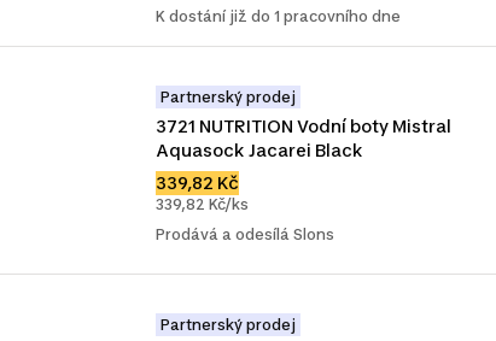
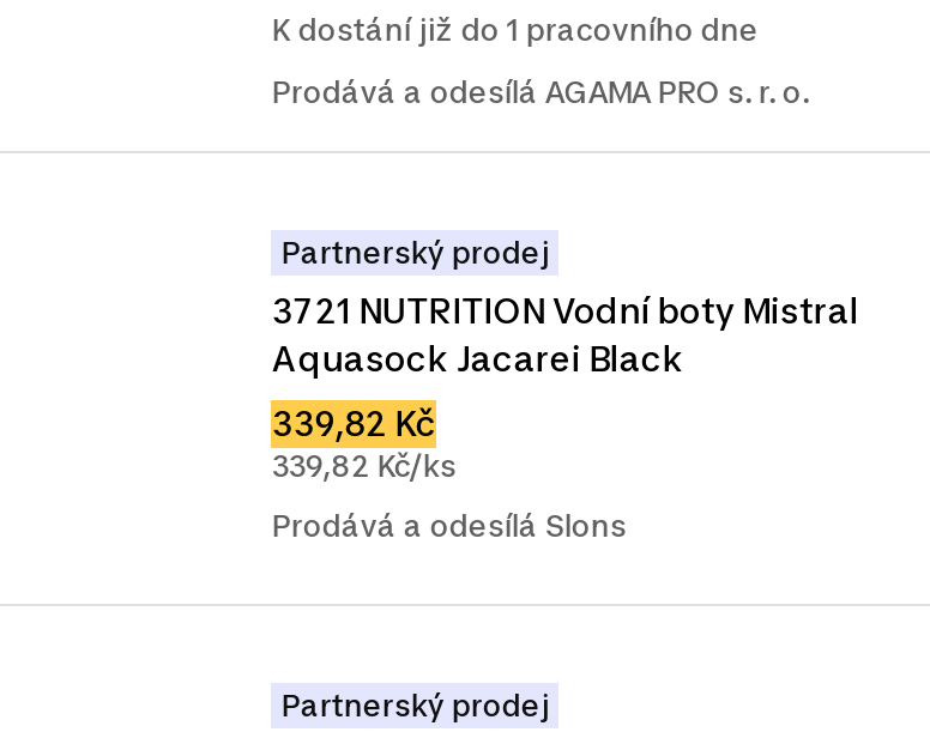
+ Prodává a odesílá AGAMA PRO s. r. o.
